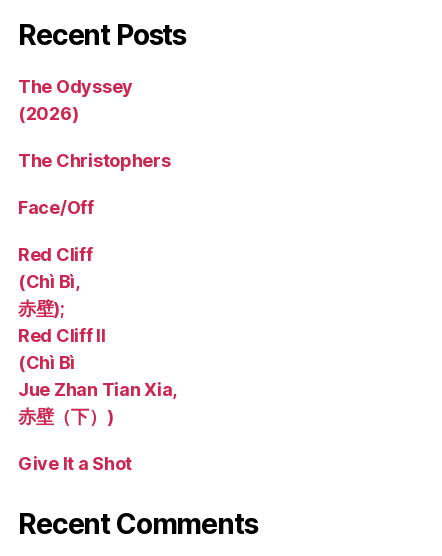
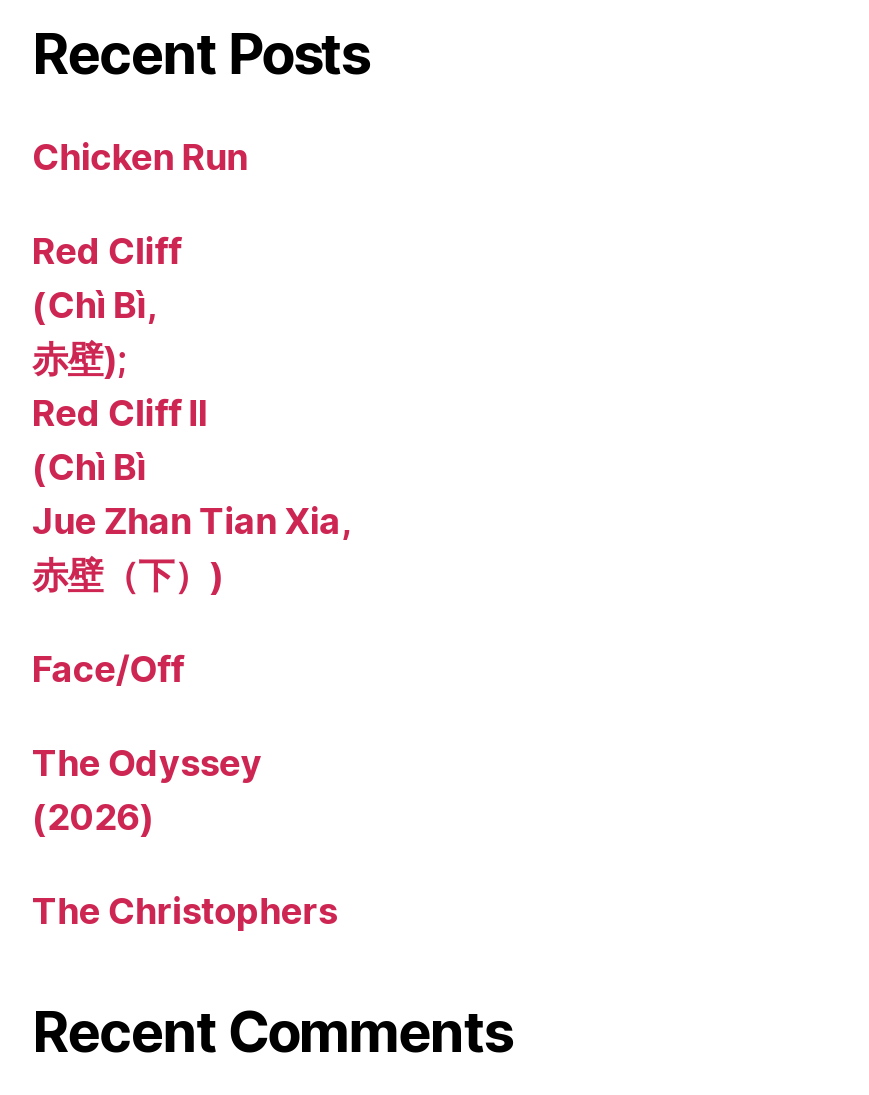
+ Chicken Run

moved down: The Odyssey | (2026) | The Christophers | Face/Off

moved up: Red Cliff | (Chì Bì, | 赤壁); | Red Cliff II | (Chì Bì | Jue Zhan Tian Xia, | 赤壁（下）)

- Give It a Shot
